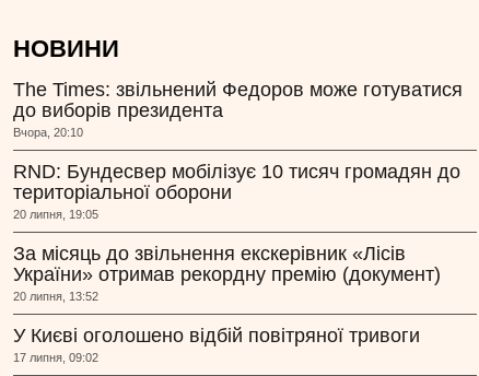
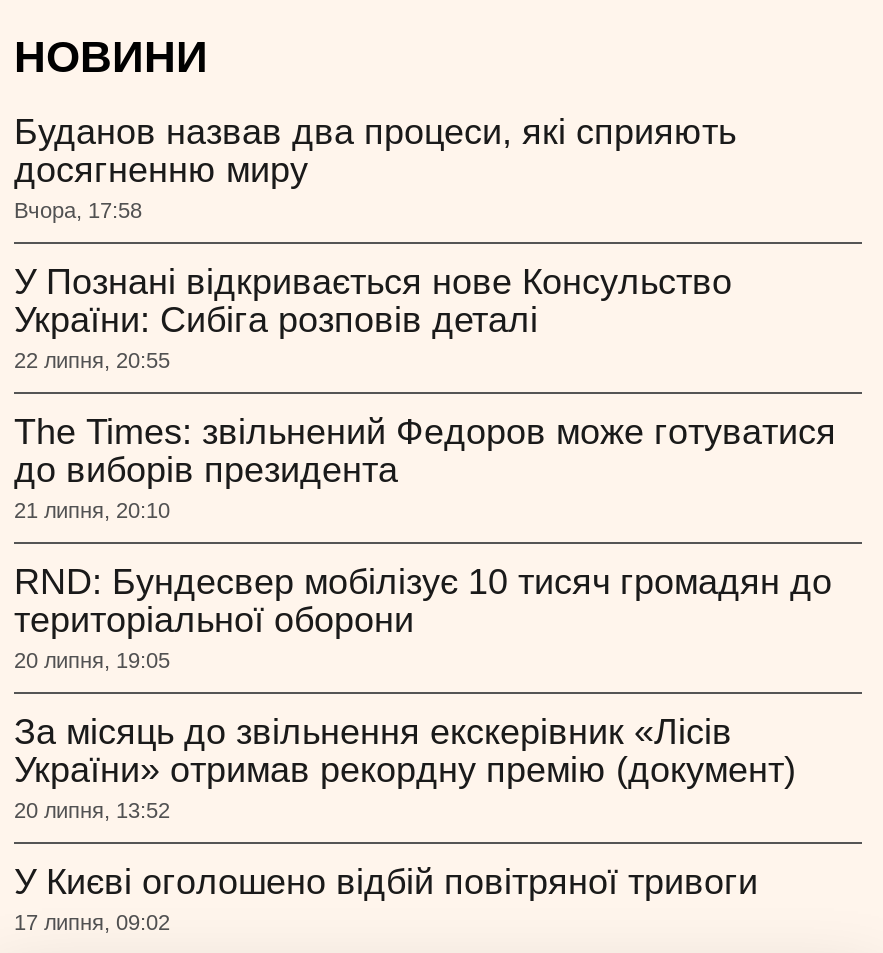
+ Буданов назвав два процеси, які сприяють
+ досягненню миру
+ Вчора, 17:58
+ У Познані відкривається нове Консульство
+ України: Сибіга розповів деталі
+ 22 липня, 20:55

- Вчора, 20:10
+ 21 липня, 20:10
